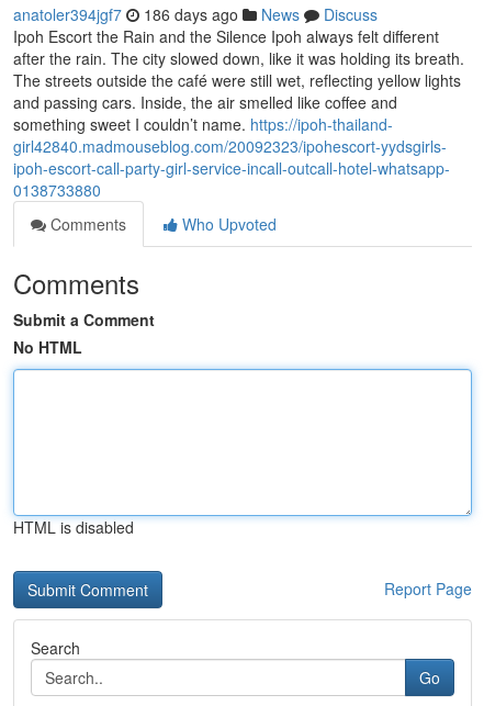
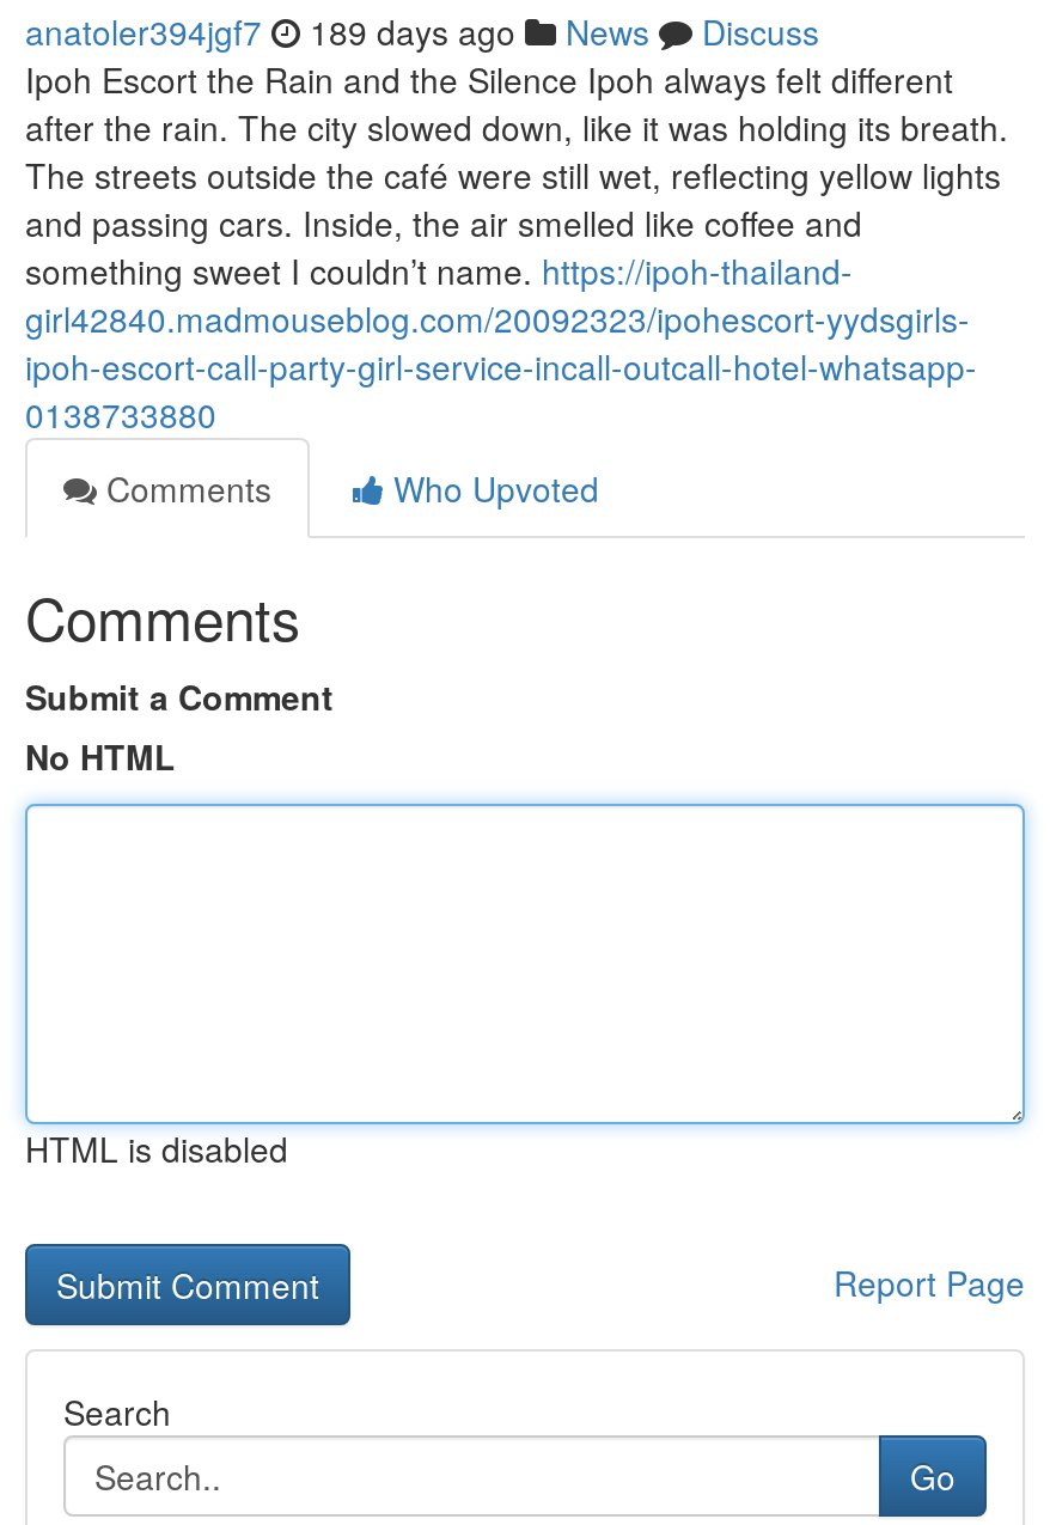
- anatoler394jgf7 186 days ago News Discuss
+ anatoler394jgf7 189 days ago News Discuss
